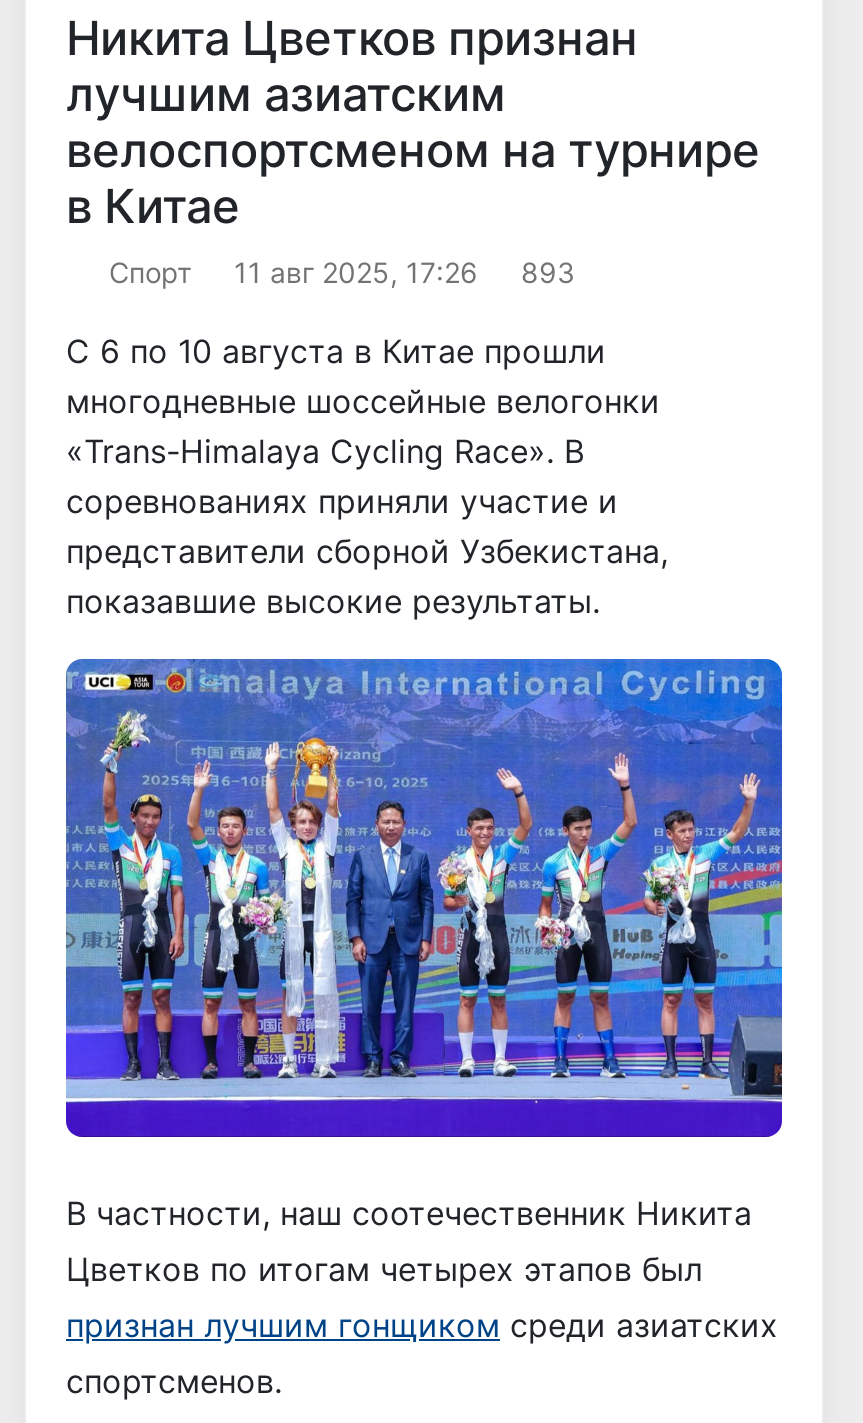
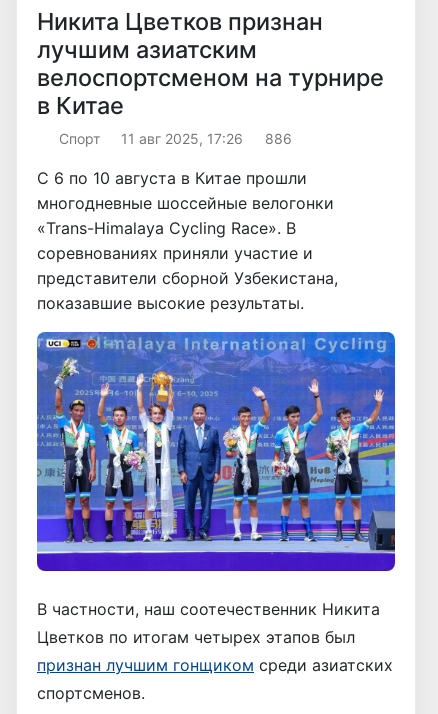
- Спорт 11 авг 2025, 17:26 893
+ Спорт 11 авг 2025, 17:26 886
